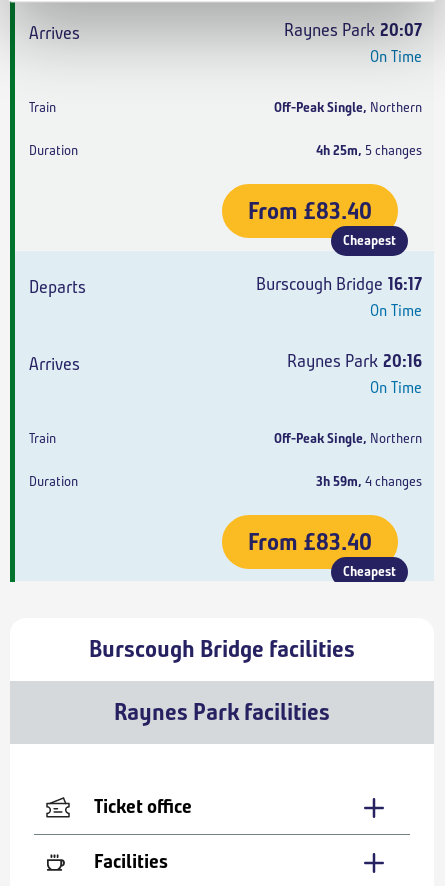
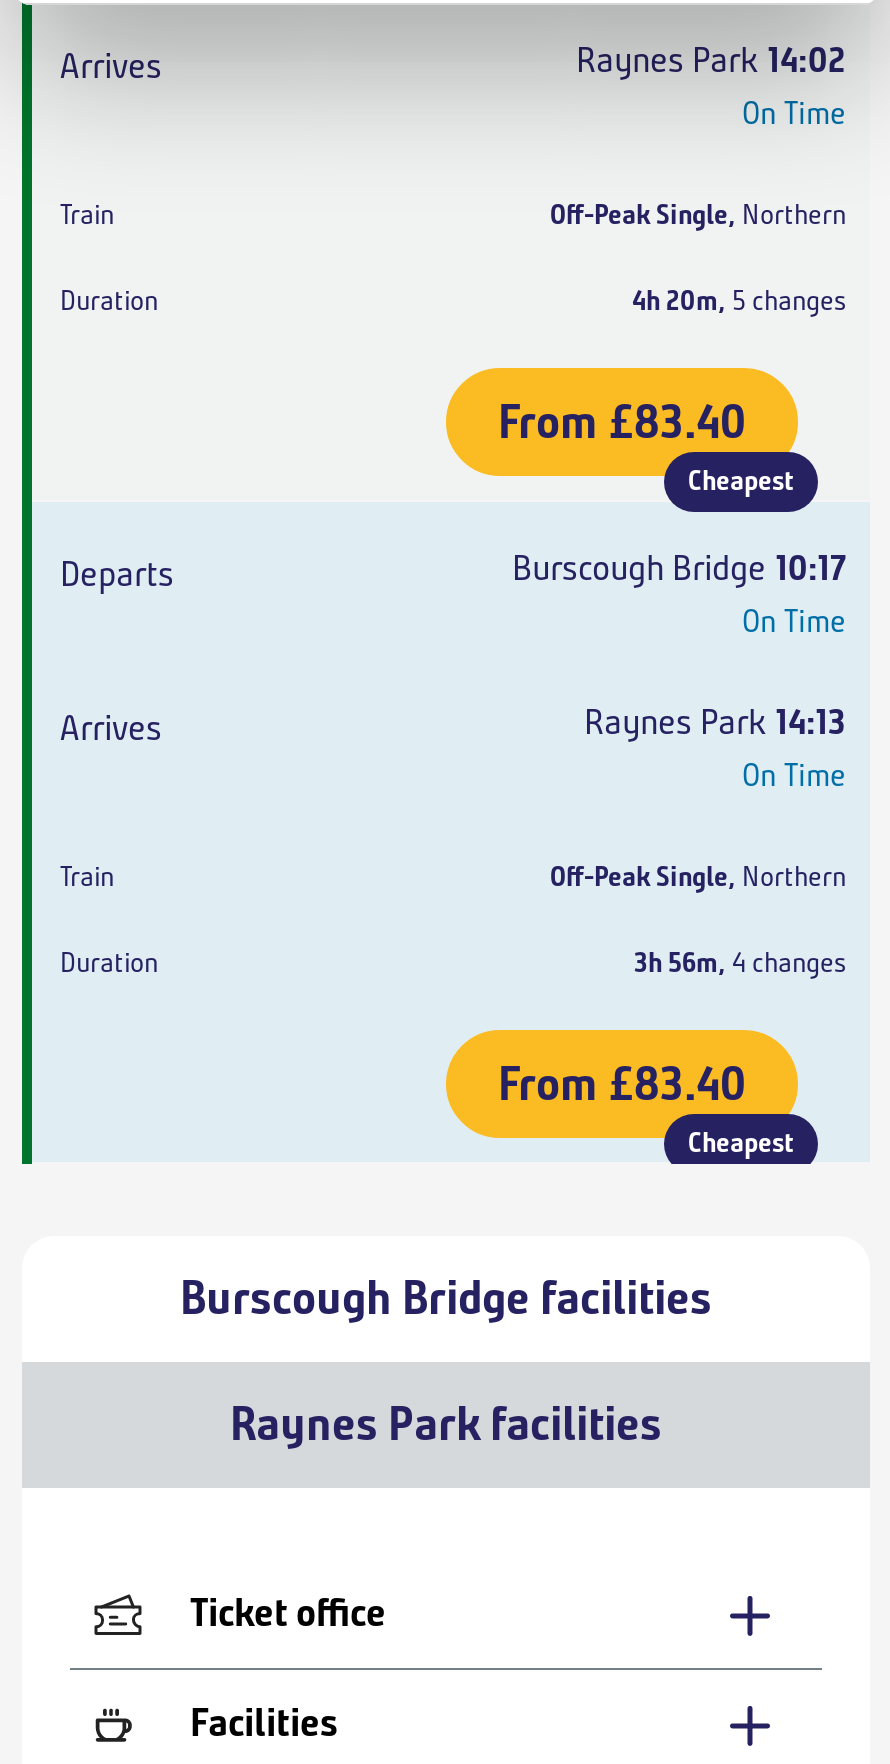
- Raynes Park 20:07
+ Raynes Park 14:02

- 4h 25m, 5 changes
+ 4h 20m, 5 changes

- Burscough Bridge 16:17
+ Burscough Bridge 10:17

- Raynes Park 20:16
+ Raynes Park 14:13

- 3h 59m, 4 changes
+ 3h 56m, 4 changes
